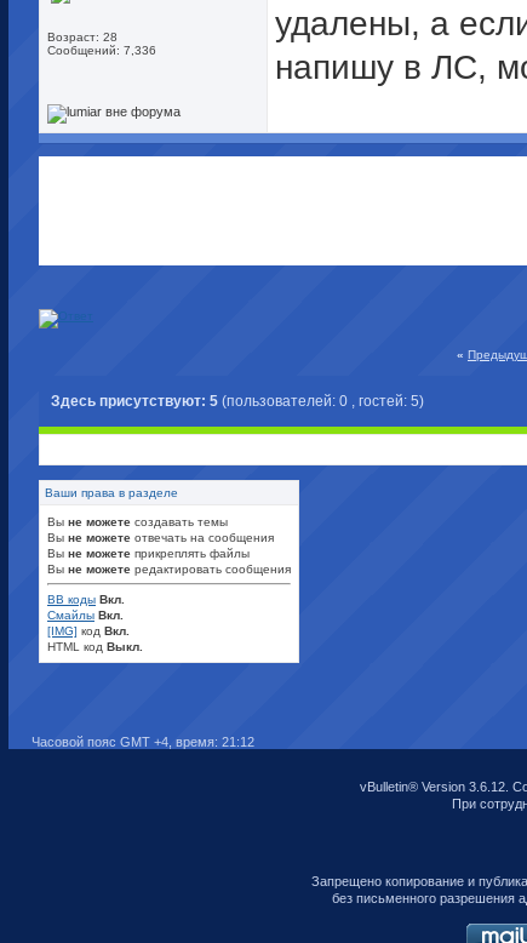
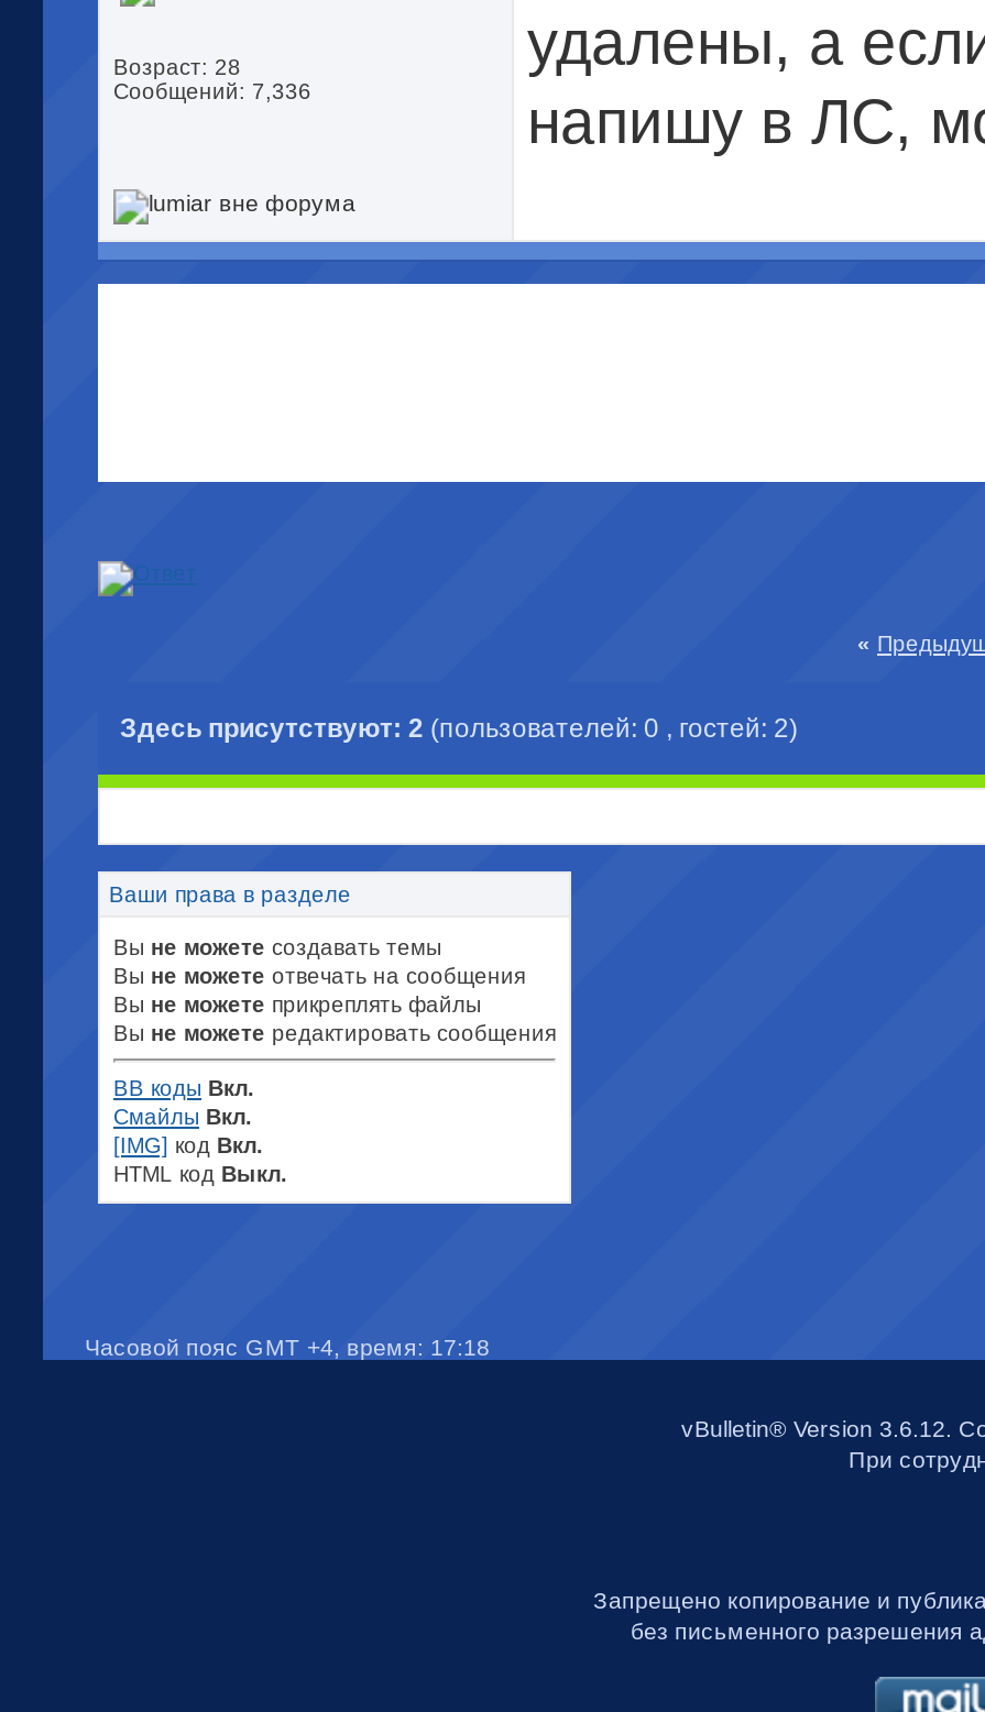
- Здесь присутствуют: 5 (пользователей: 0 , гостей: 5)
+ Здесь присутствуют: 2 (пользователей: 0 , гостей: 2)

- Часовой пояс GMT +4, время: 21:12
+ Часовой пояс GMT +4, время: 17:18
